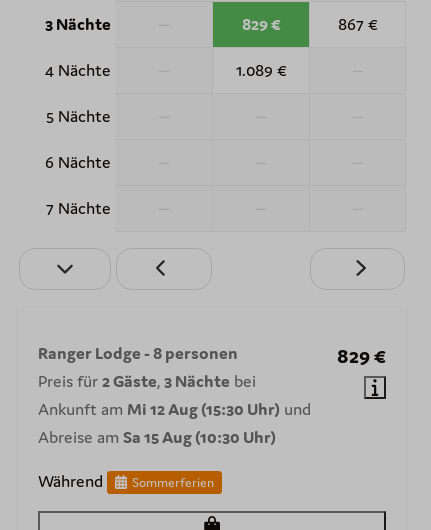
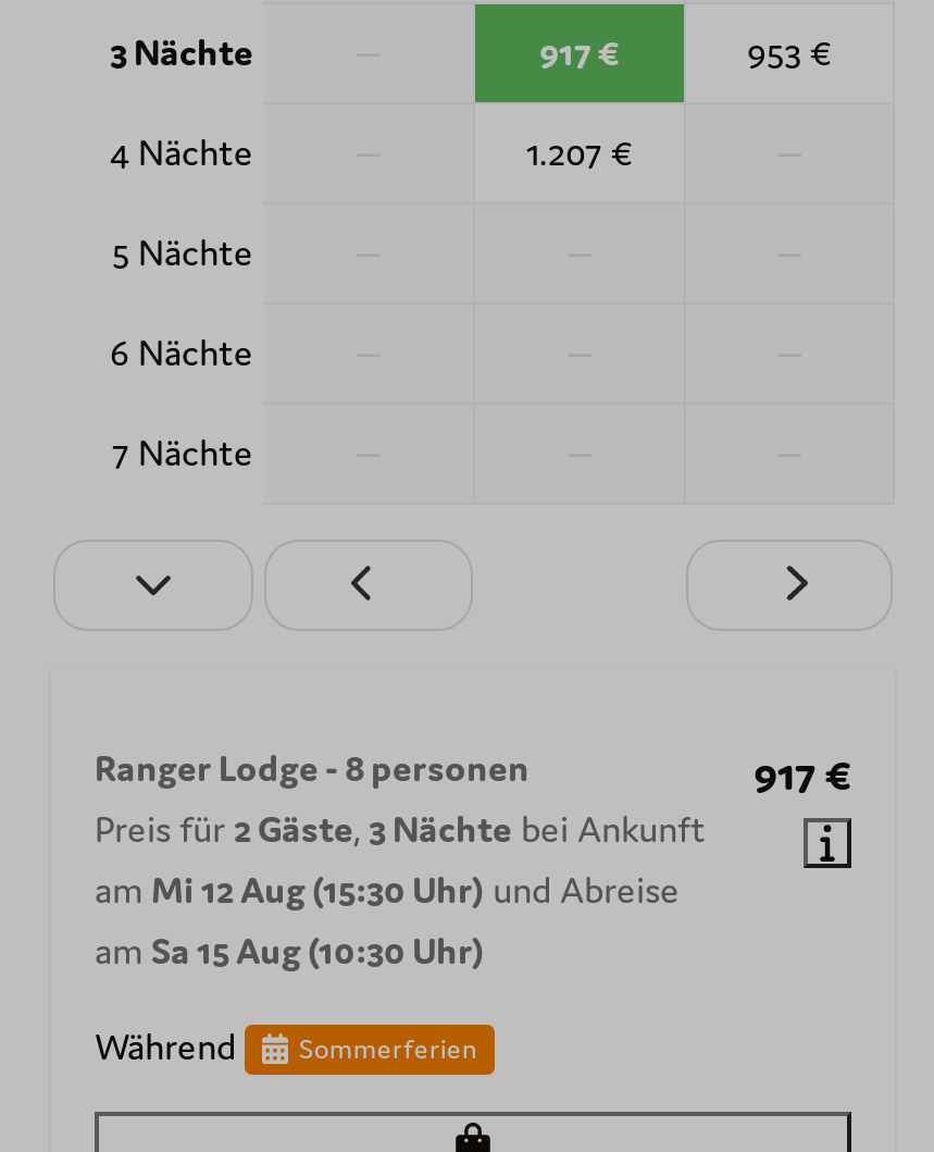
- 829 €
+ 917 €

- 867 €
+ 953 €

- 1.089 €
+ 1.207 €

- 829 €
+ 917 €
